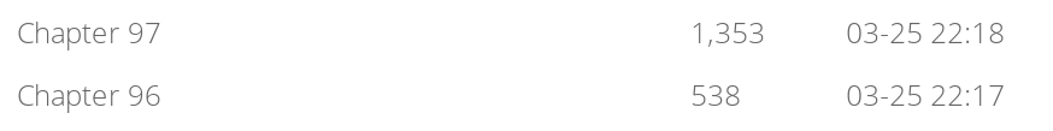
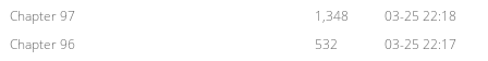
- 1,353 03-25 22:18
+ 1,348 03-25 22:18

- 538
+ 532
